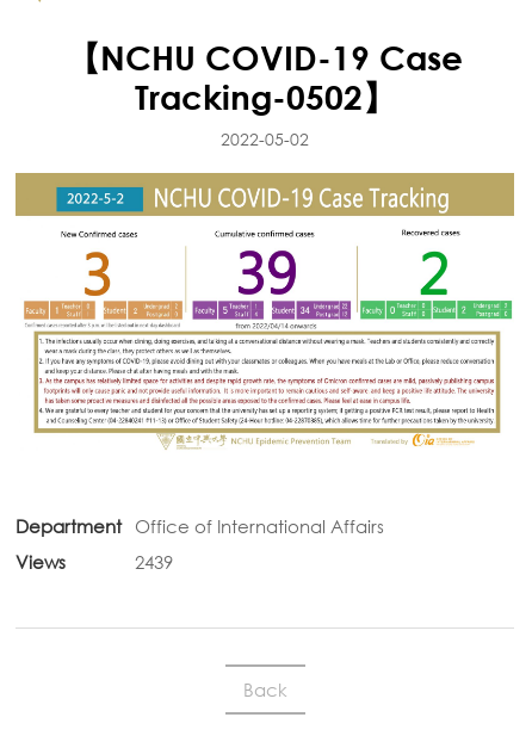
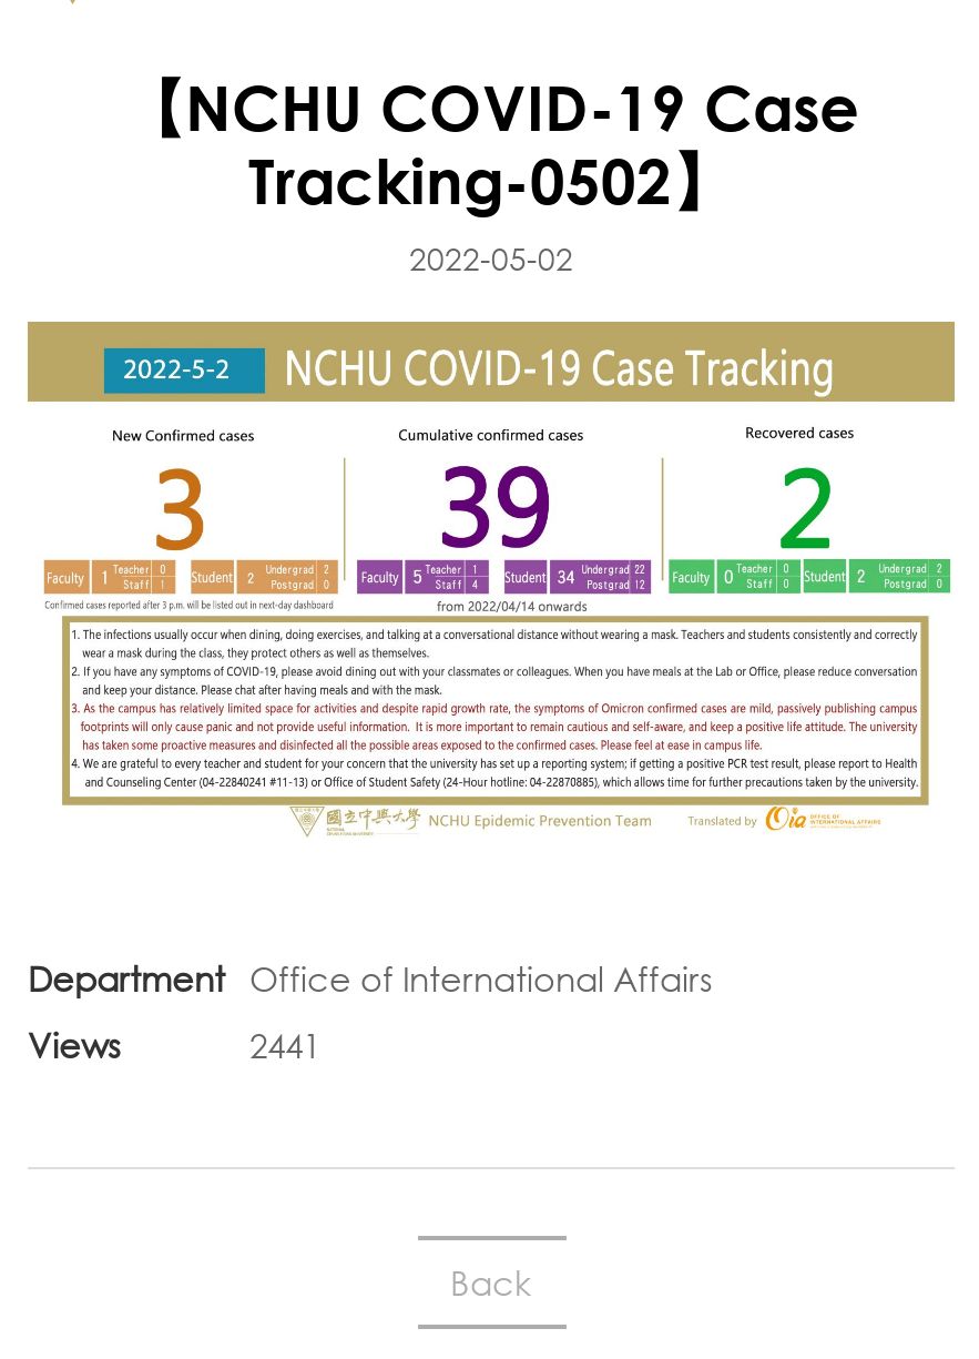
- 2439
+ 2441
